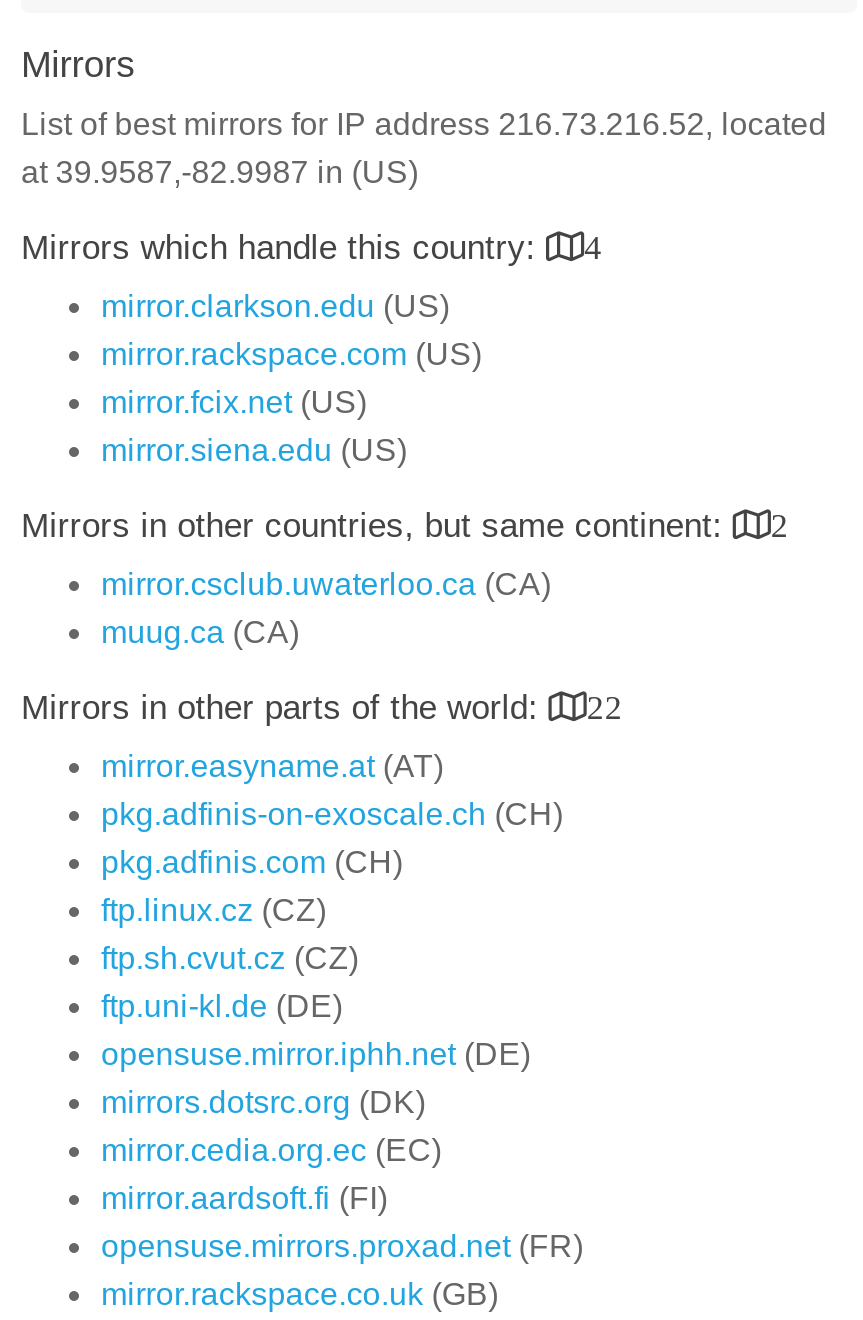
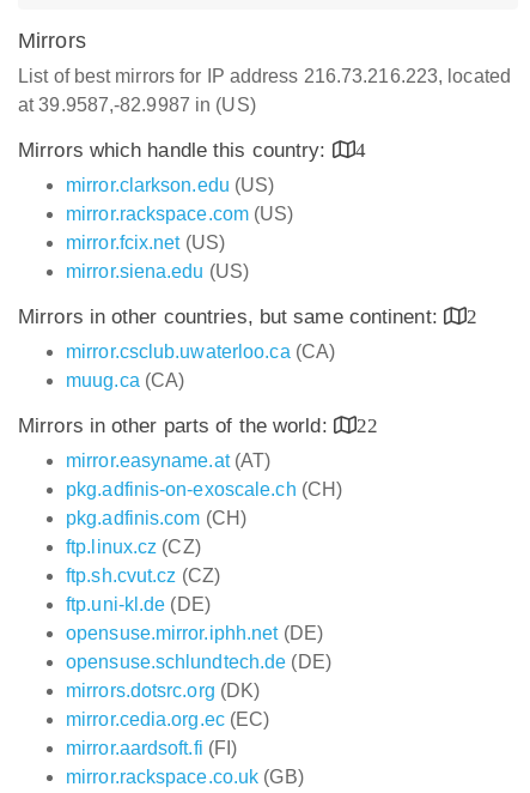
- List of best mirrors for IP address 216.73.216.52, located
+ List of best mirrors for IP address 216.73.216.223, located

+ opensuse.schlundtech.de (DE)

moved down: mirrors.dotsrc.org (DK) | mirror.cedia.org.ec (EC) | mirror.aardsoft.fi (FI)

- opensuse.mirrors.proxad.net (FR)
